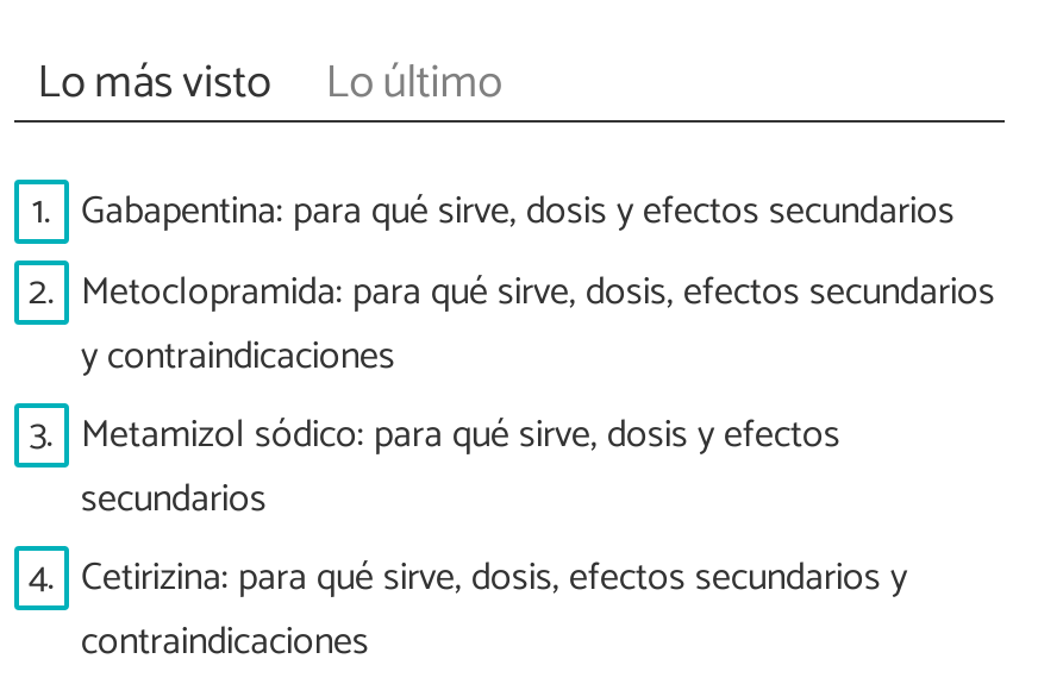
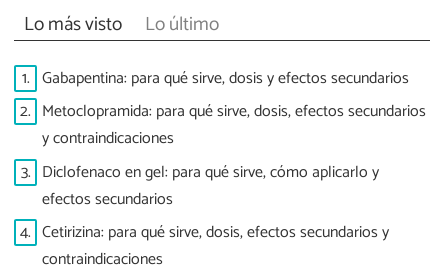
- 3. Metamizol sódico: para qué sirve, dosis y efectos
- secundarios
+ 3. Diclofenaco en gel: para qué sirve, cómo aplicarlo y
+ efectos secundarios
